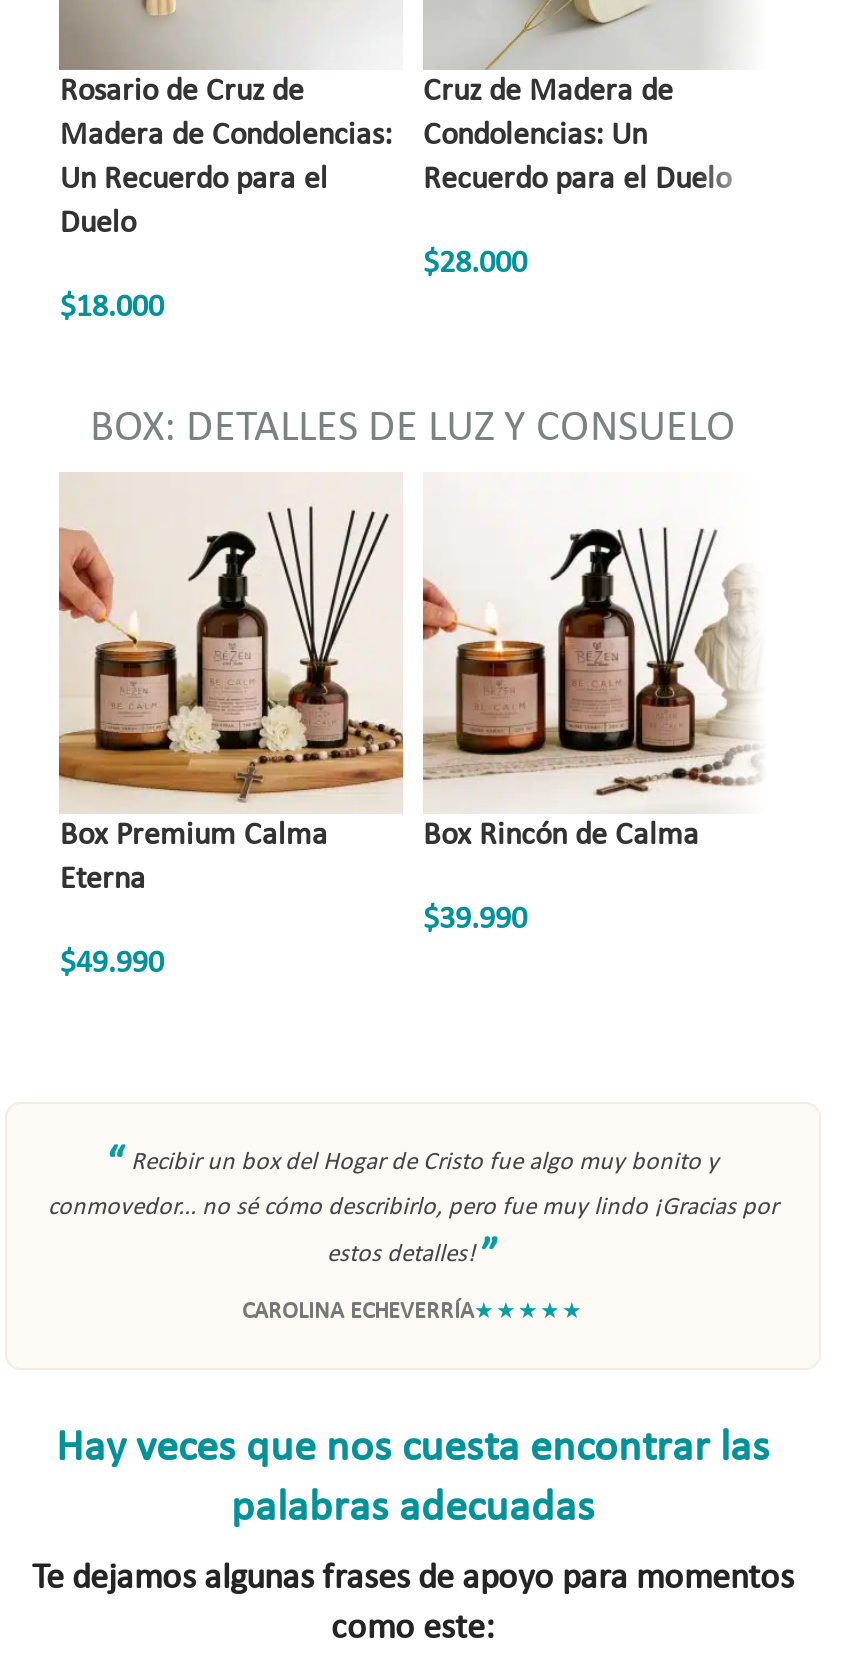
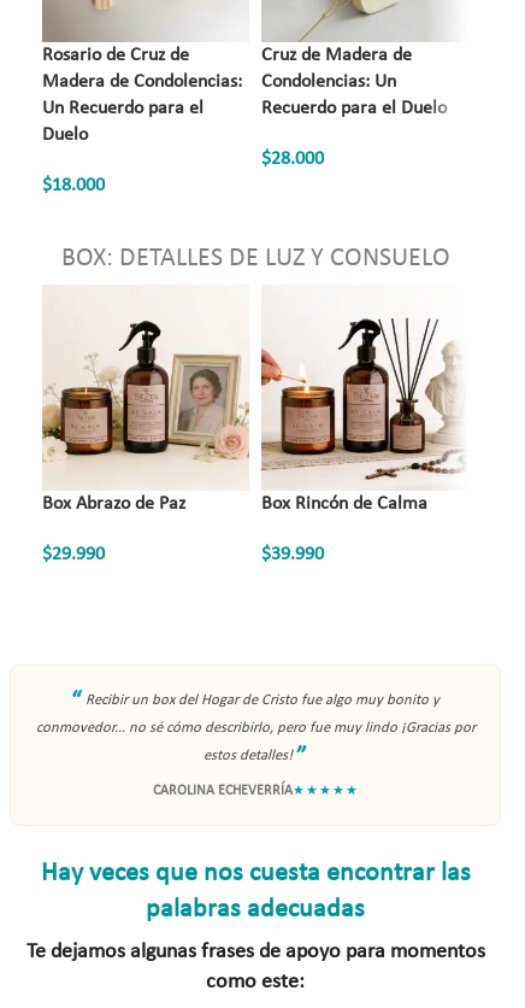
- [image]
- Box Premium Calma
- Eterna
+ [image]
+ Box Abrazo de Paz

- $49.990
+ $29.990
